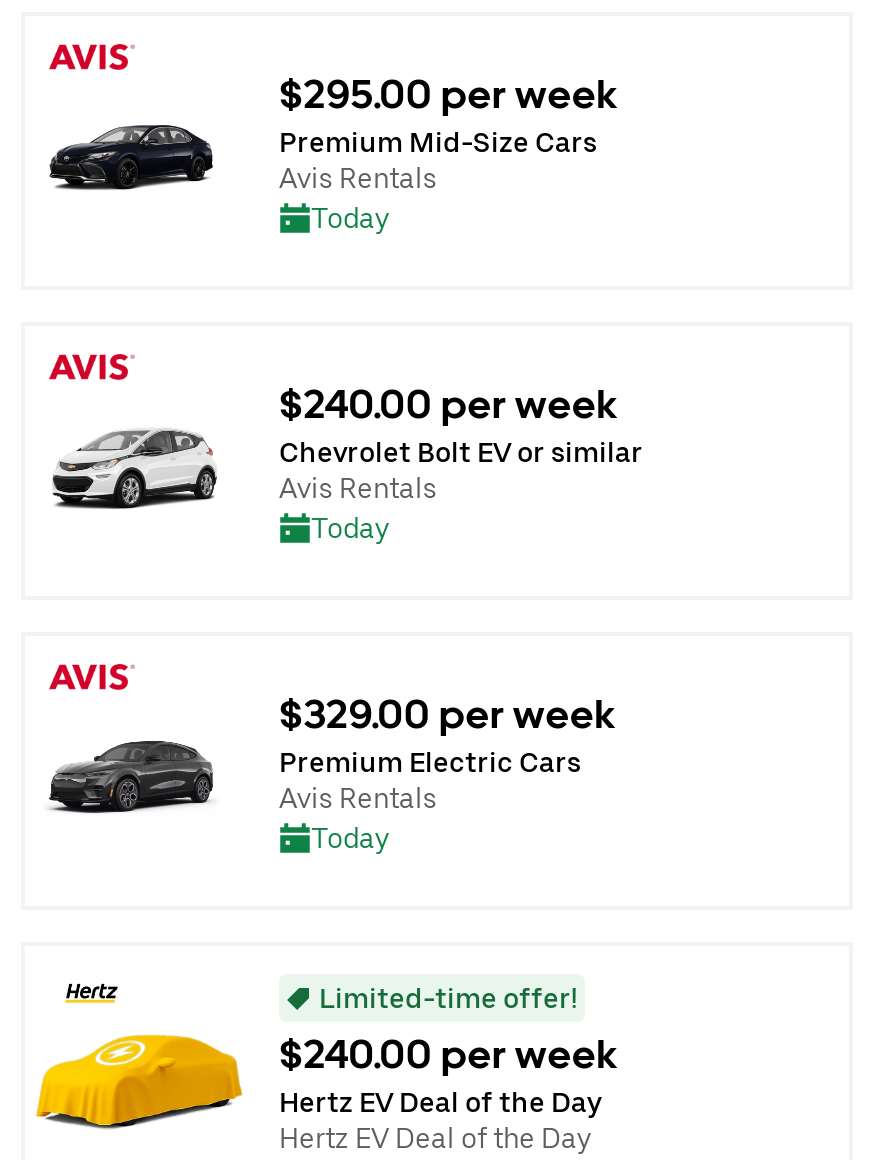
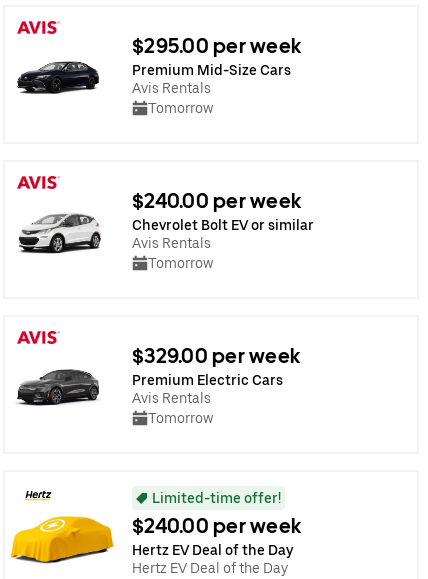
- Today
+ Tomorrow

- Today
+ Tomorrow

- Today
+ Tomorrow
